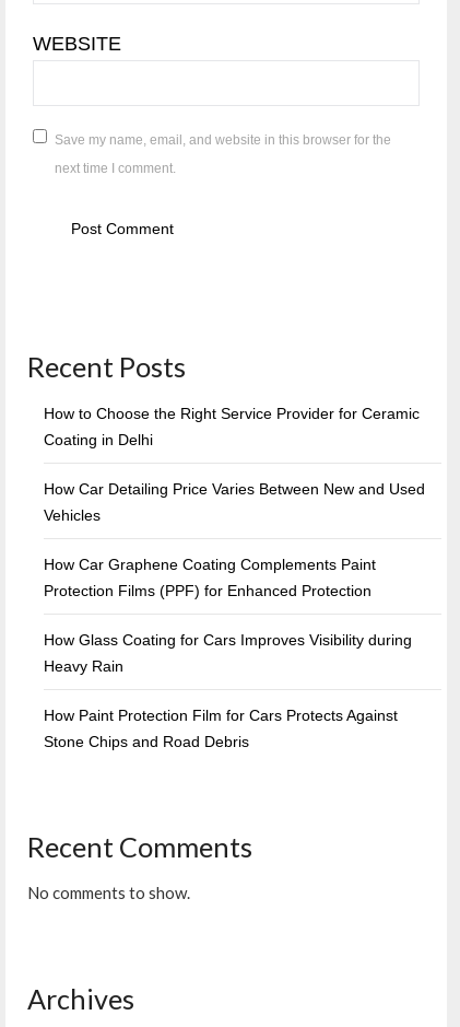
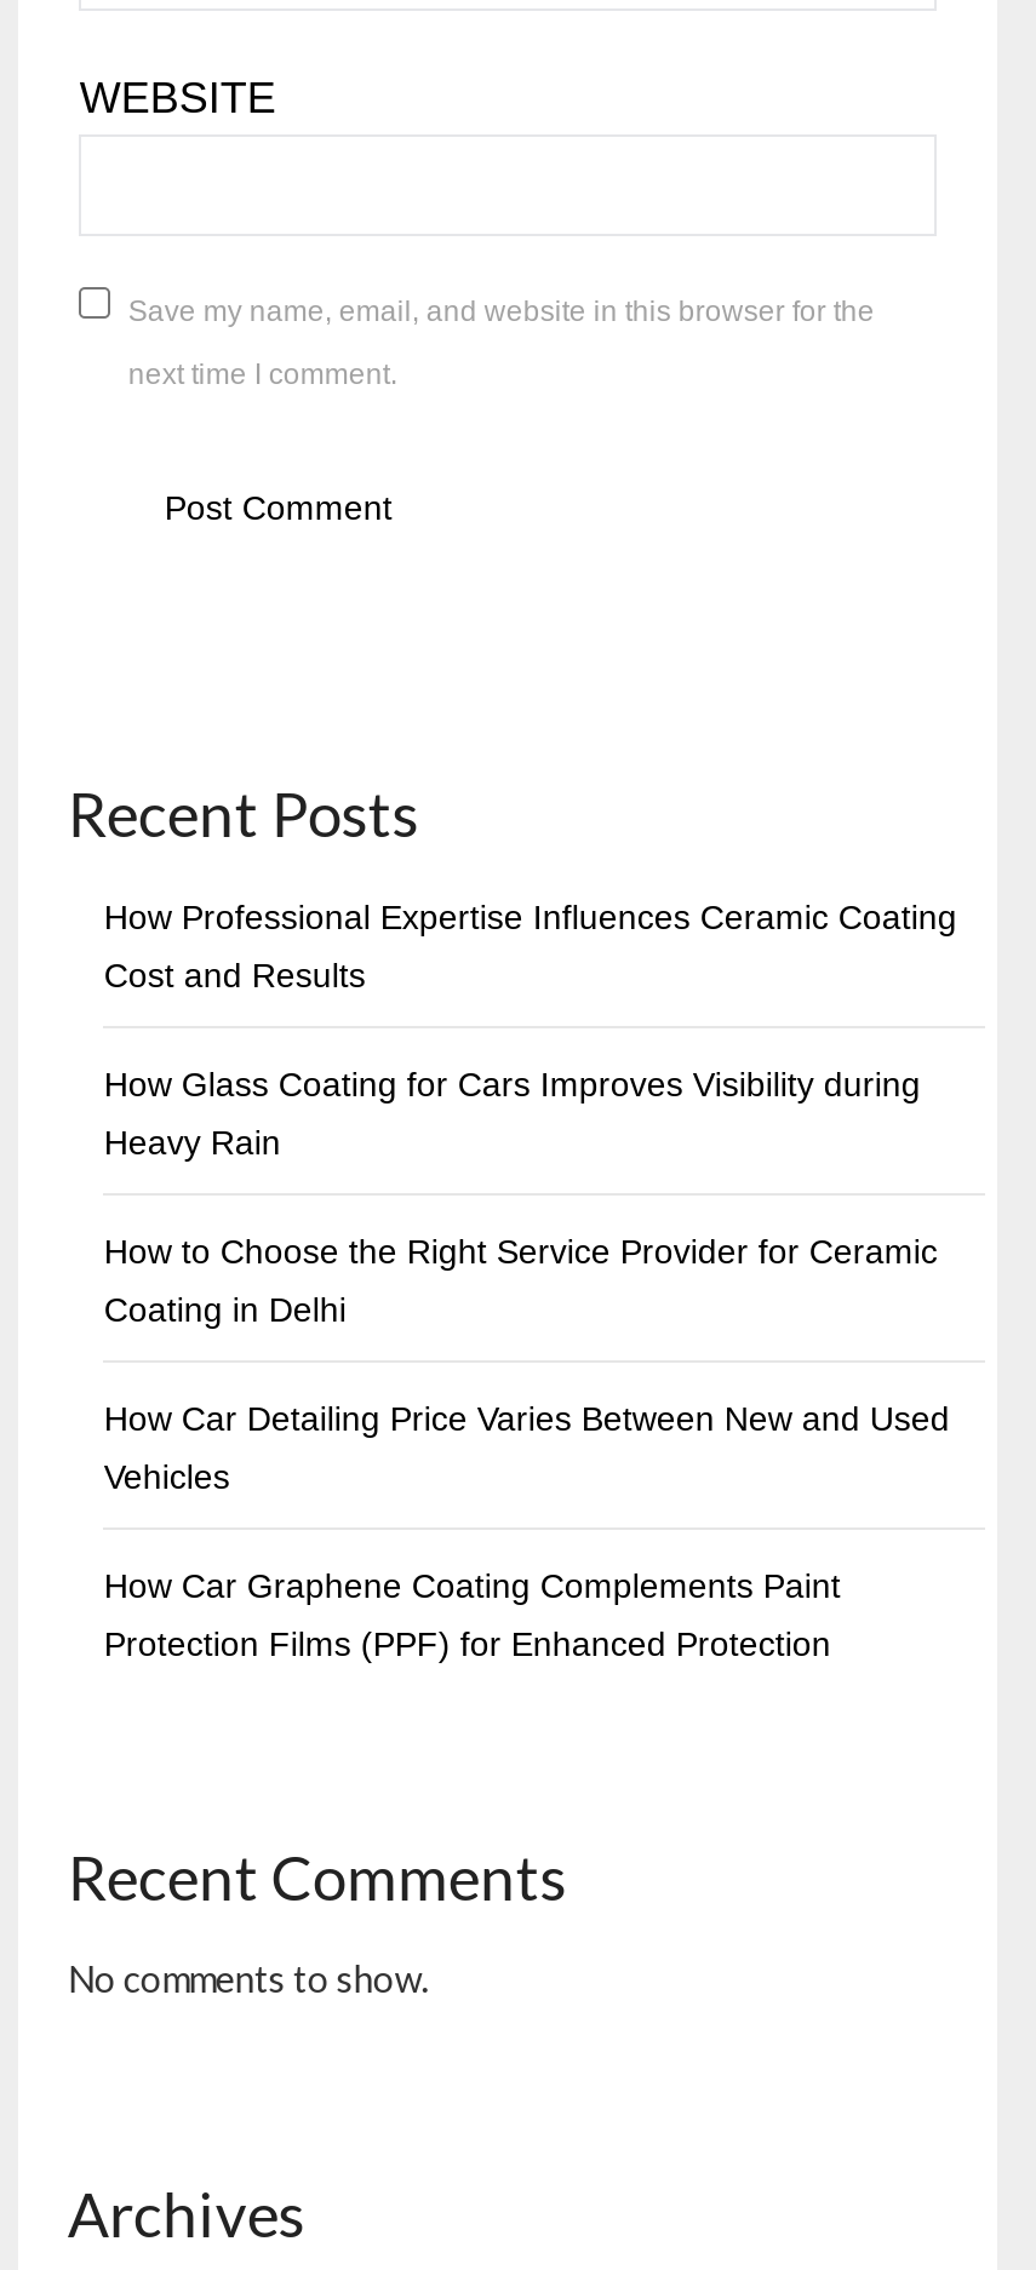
+ How Professional Expertise Influences Ceramic Coating
+ Cost and Results

moved down: How to Choose the Right Service Provider for Ceramic | Coating in Delhi | How Car Detailing Price Varies Between New and Used | Vehicles | How Car Graphene Coating Complements Paint | Protection Films (PPF) for Enhanced Protection

moved up: How Glass Coating for Cars Improves Visibility during | Heavy Rain

- How Paint Protection Film for Cars Protects Against
- Stone Chips and Road Debris
